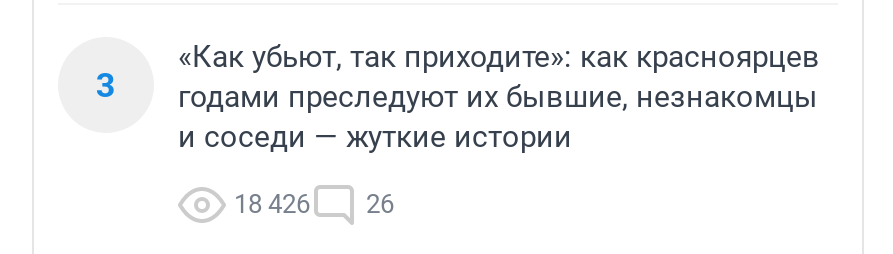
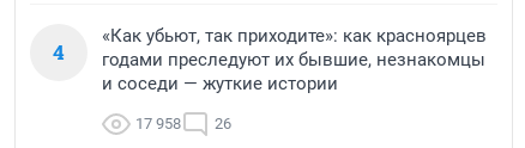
- 3 годами преследуют их бывшие, незнакомцы
+ 4 годами преследуют их бывшие, незнакомцы

- 18 426 26
+ 17 958 26
